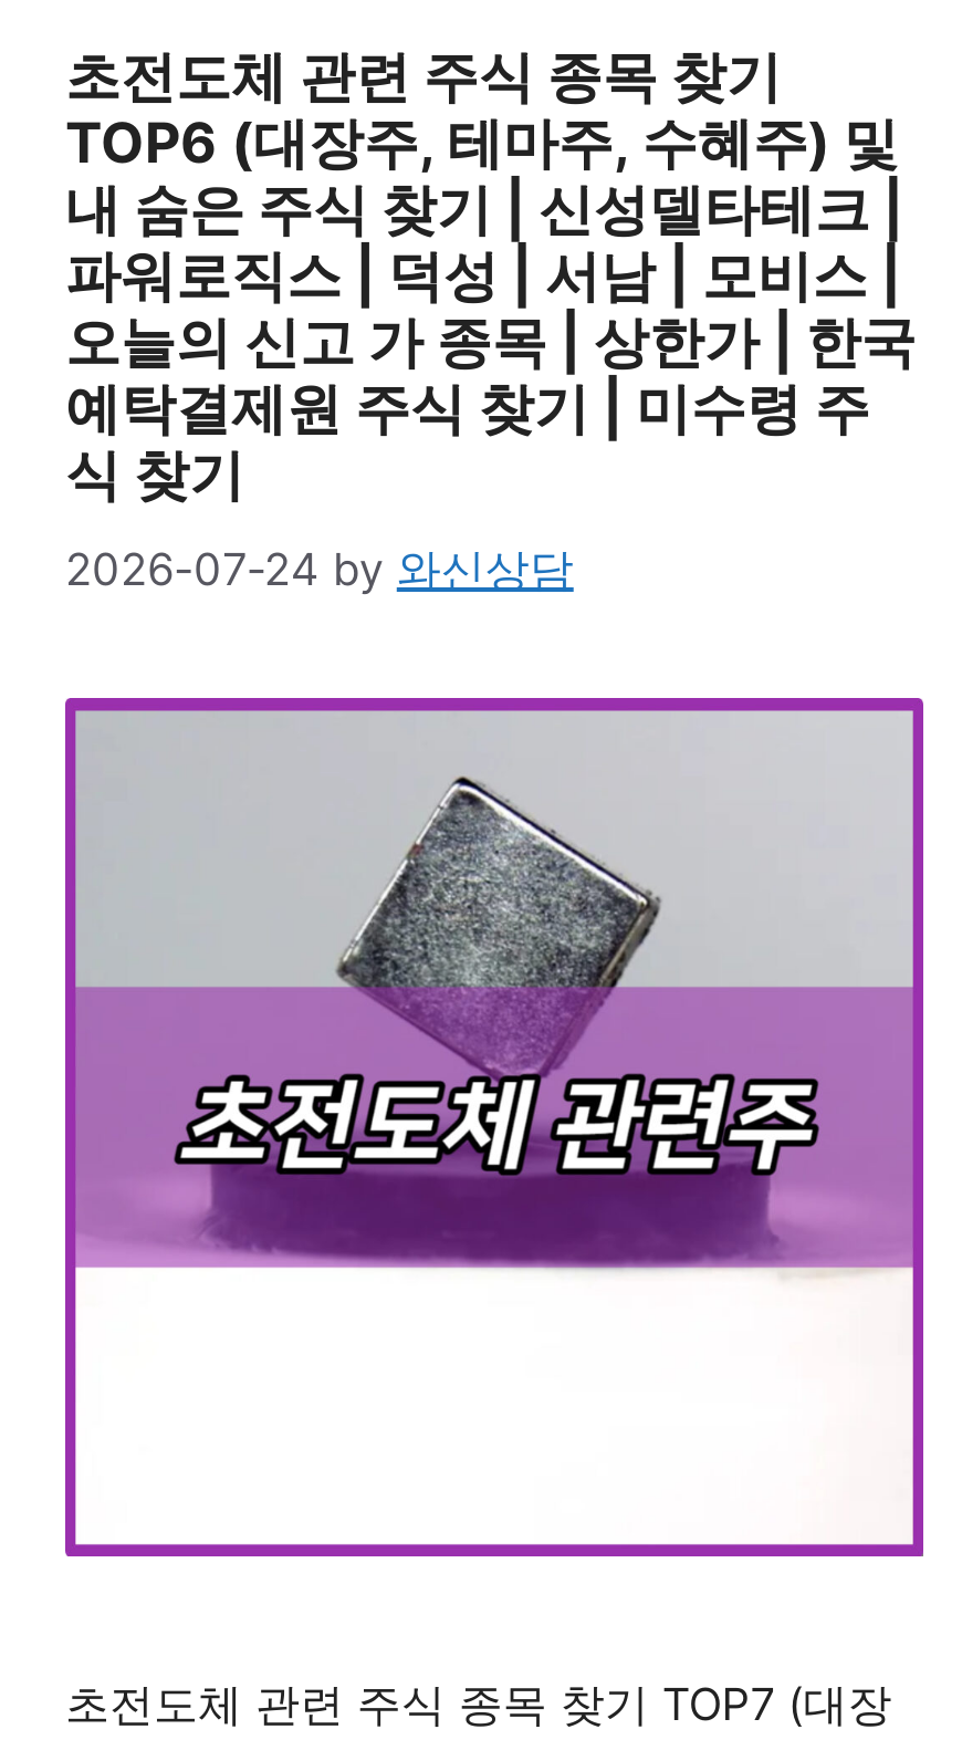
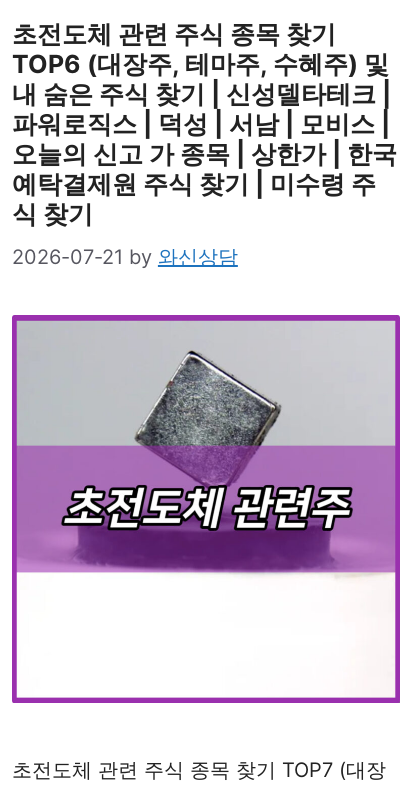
- 2026-07-24 by 와신상담
+ 2026-07-21 by 와신상담
